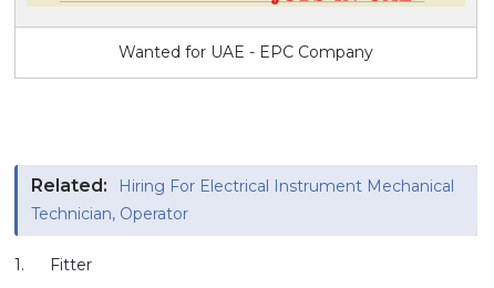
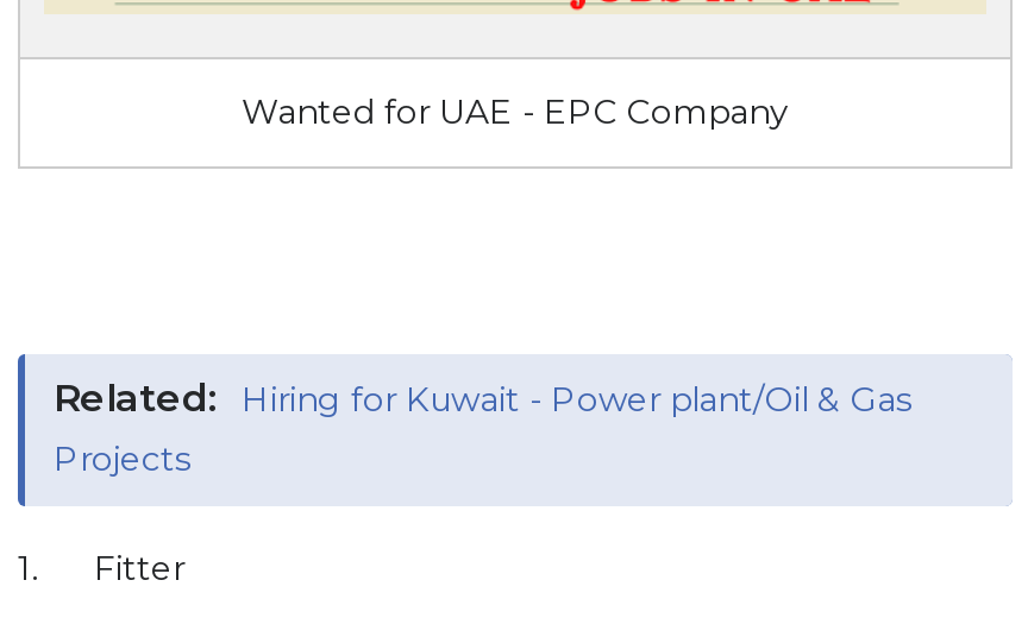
- Related: Hiring For Electrical Instrument Mechanical
- Technician, Operator
+ Related: Hiring for Kuwait - Power plant/Oil & Gas
+ Projects
